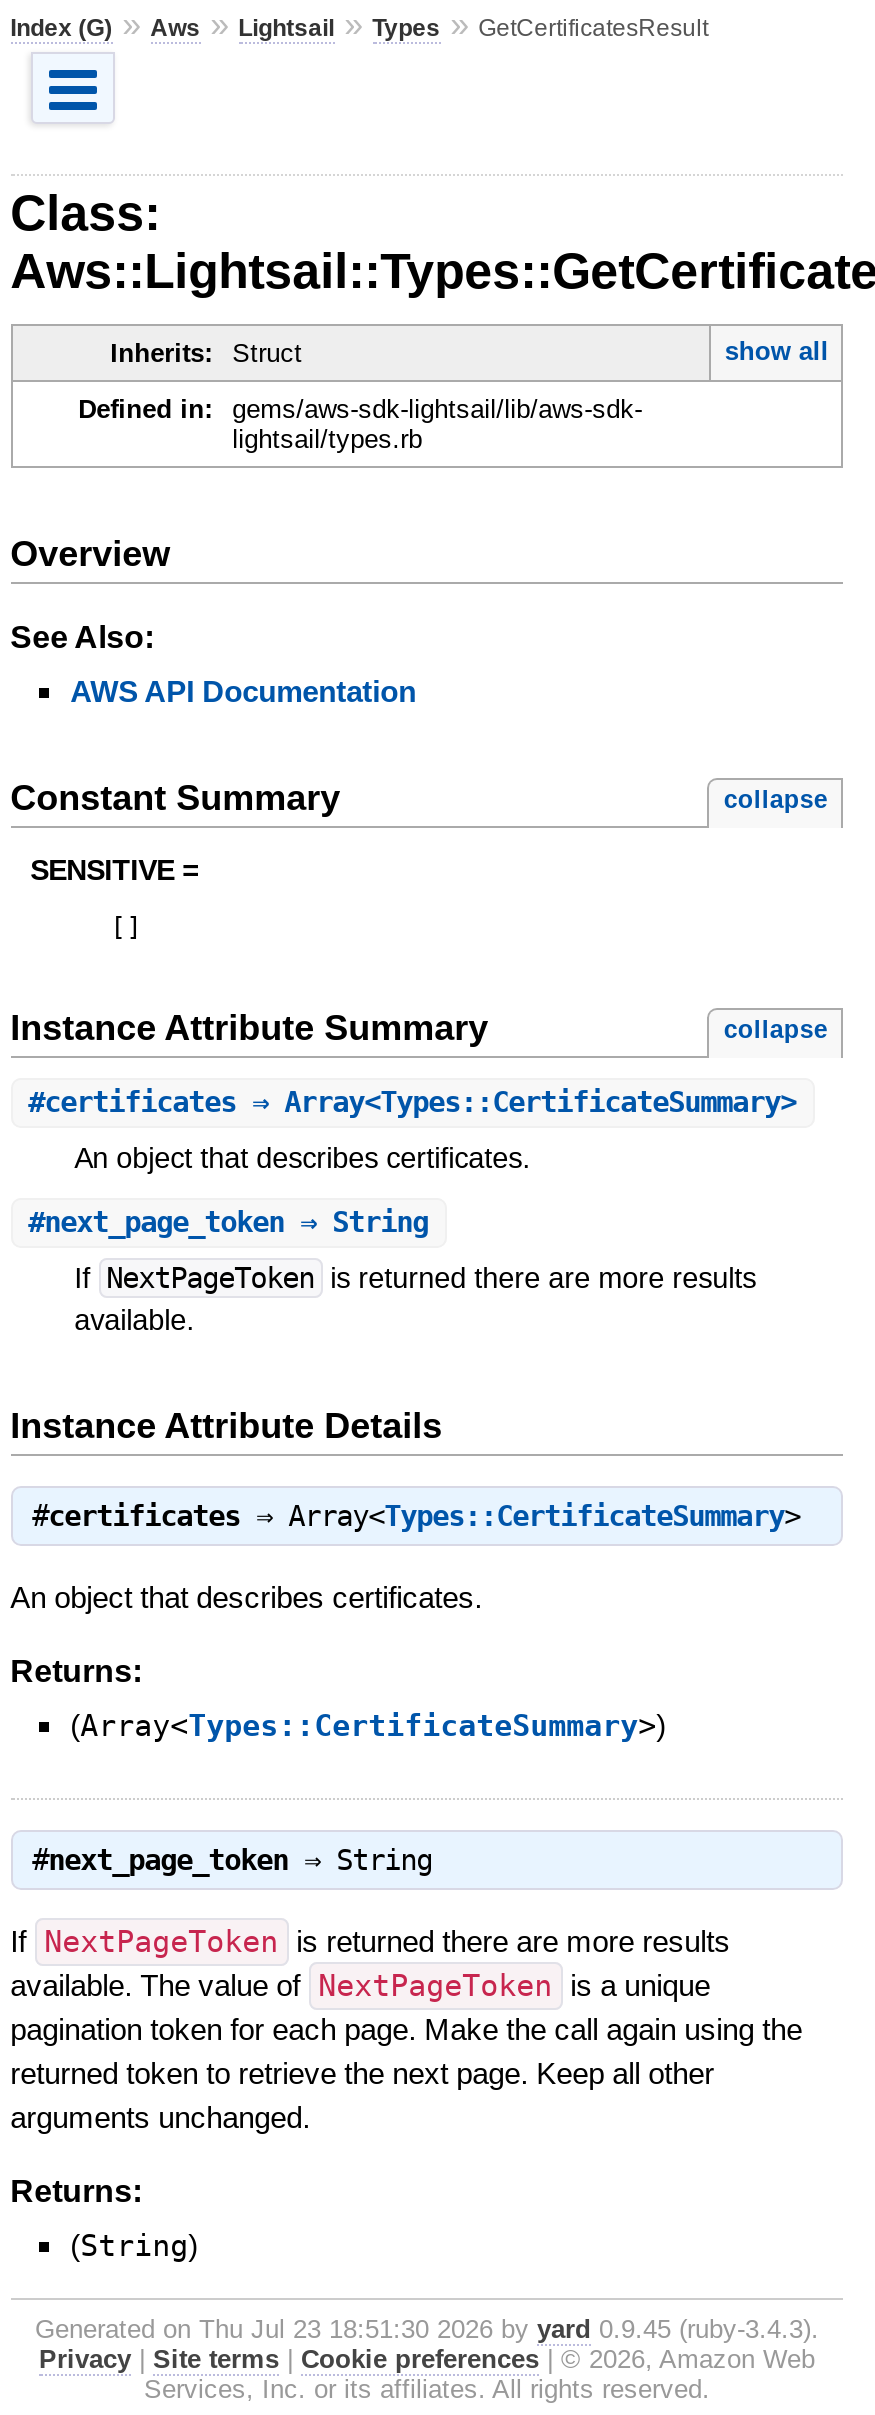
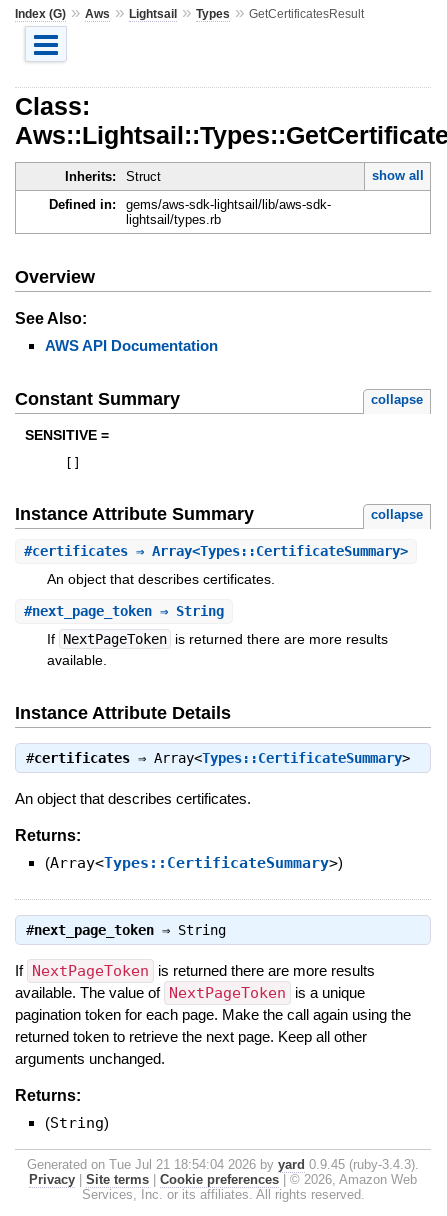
- Generated on Thu Jul 23 18:51:30 2026 by yard 0.9.45 (ruby-3.4.3).
+ Generated on Tue Jul 21 18:54:04 2026 by yard 0.9.45 (ruby-3.4.3).
